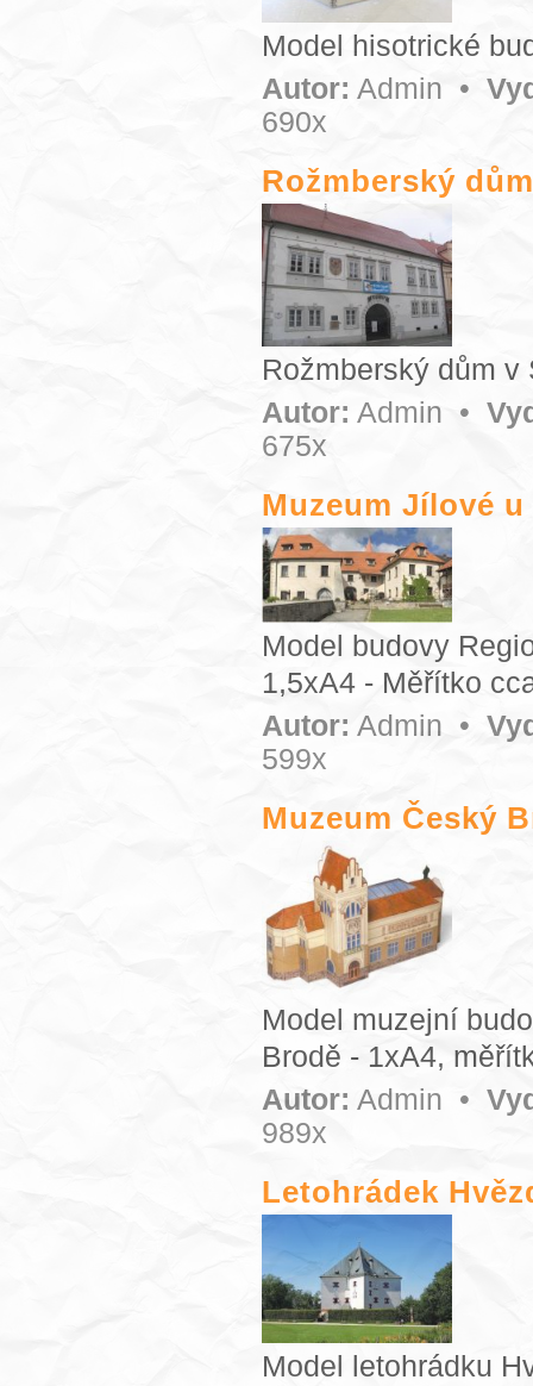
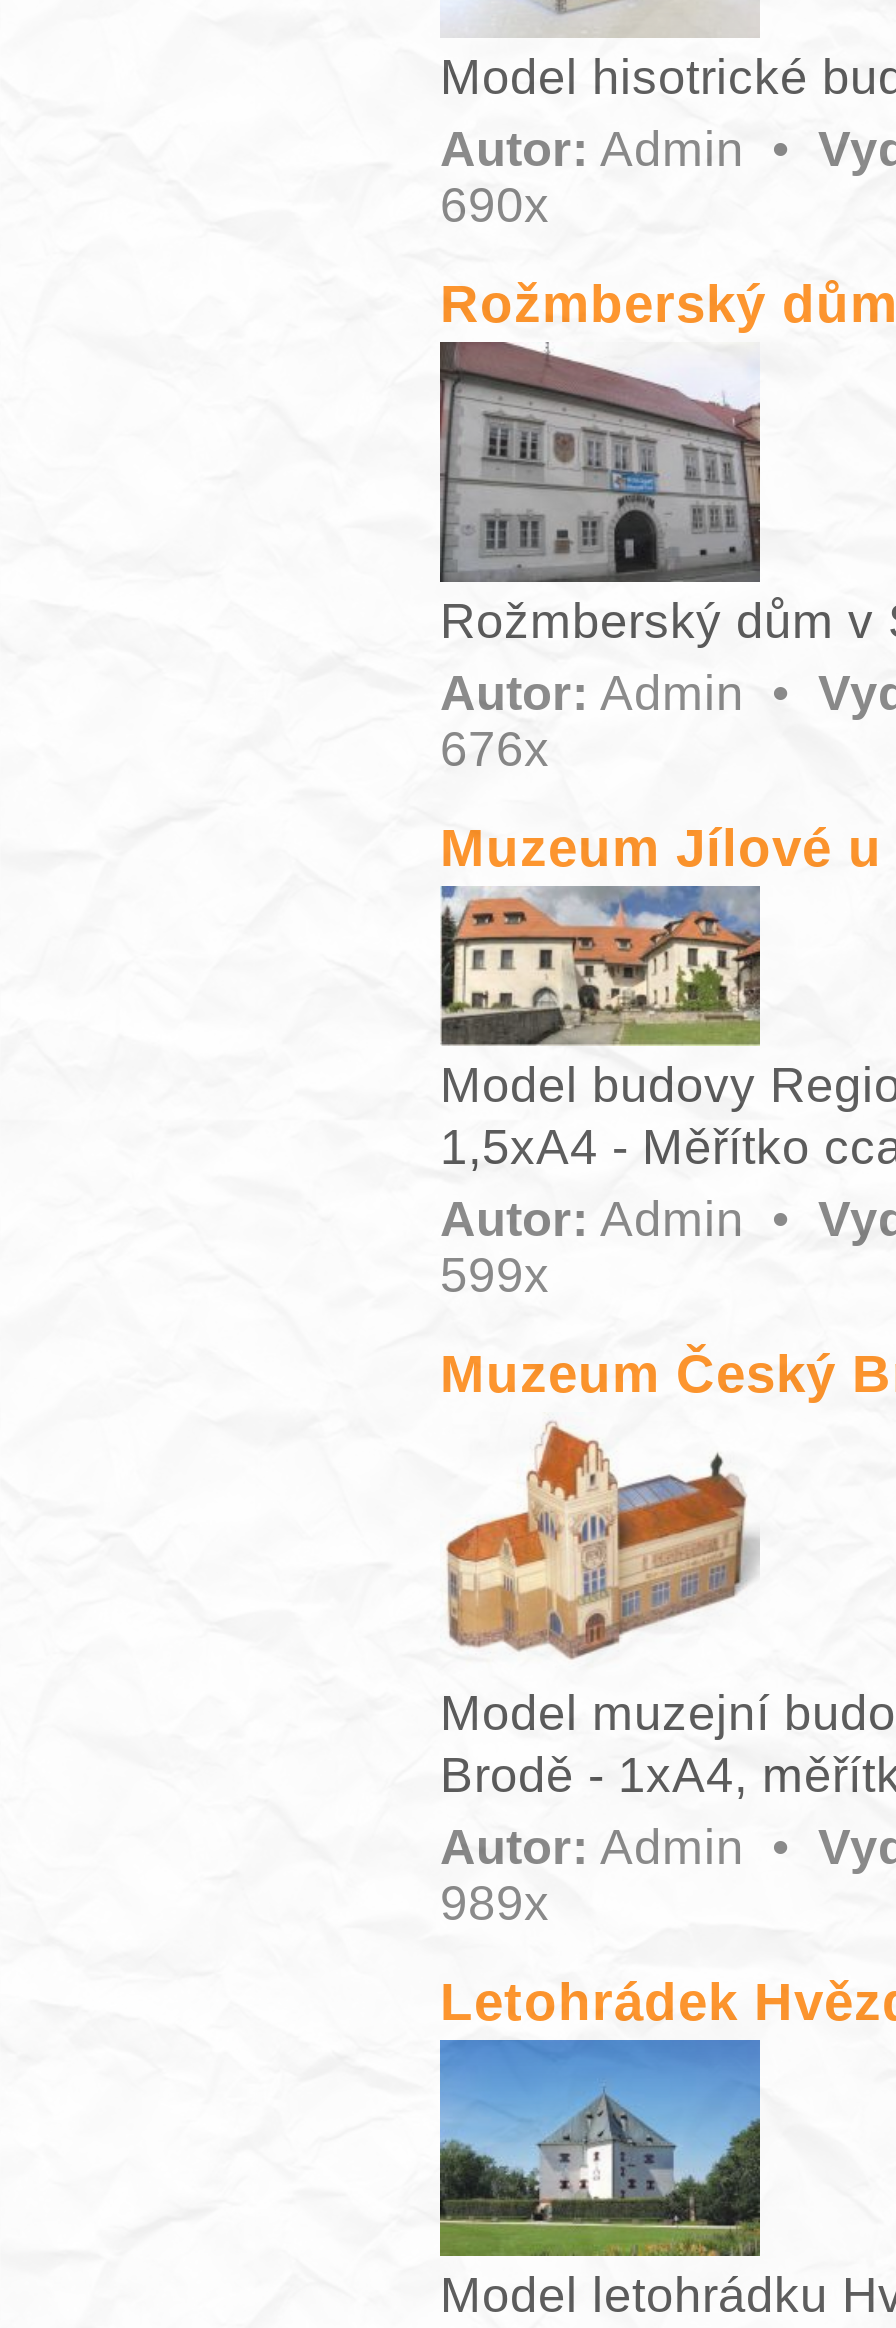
- 675x
+ 676x
